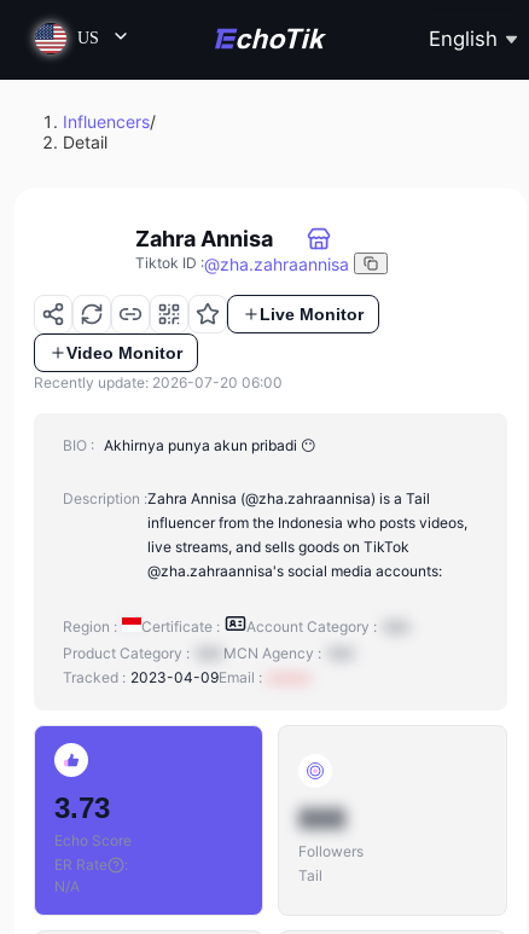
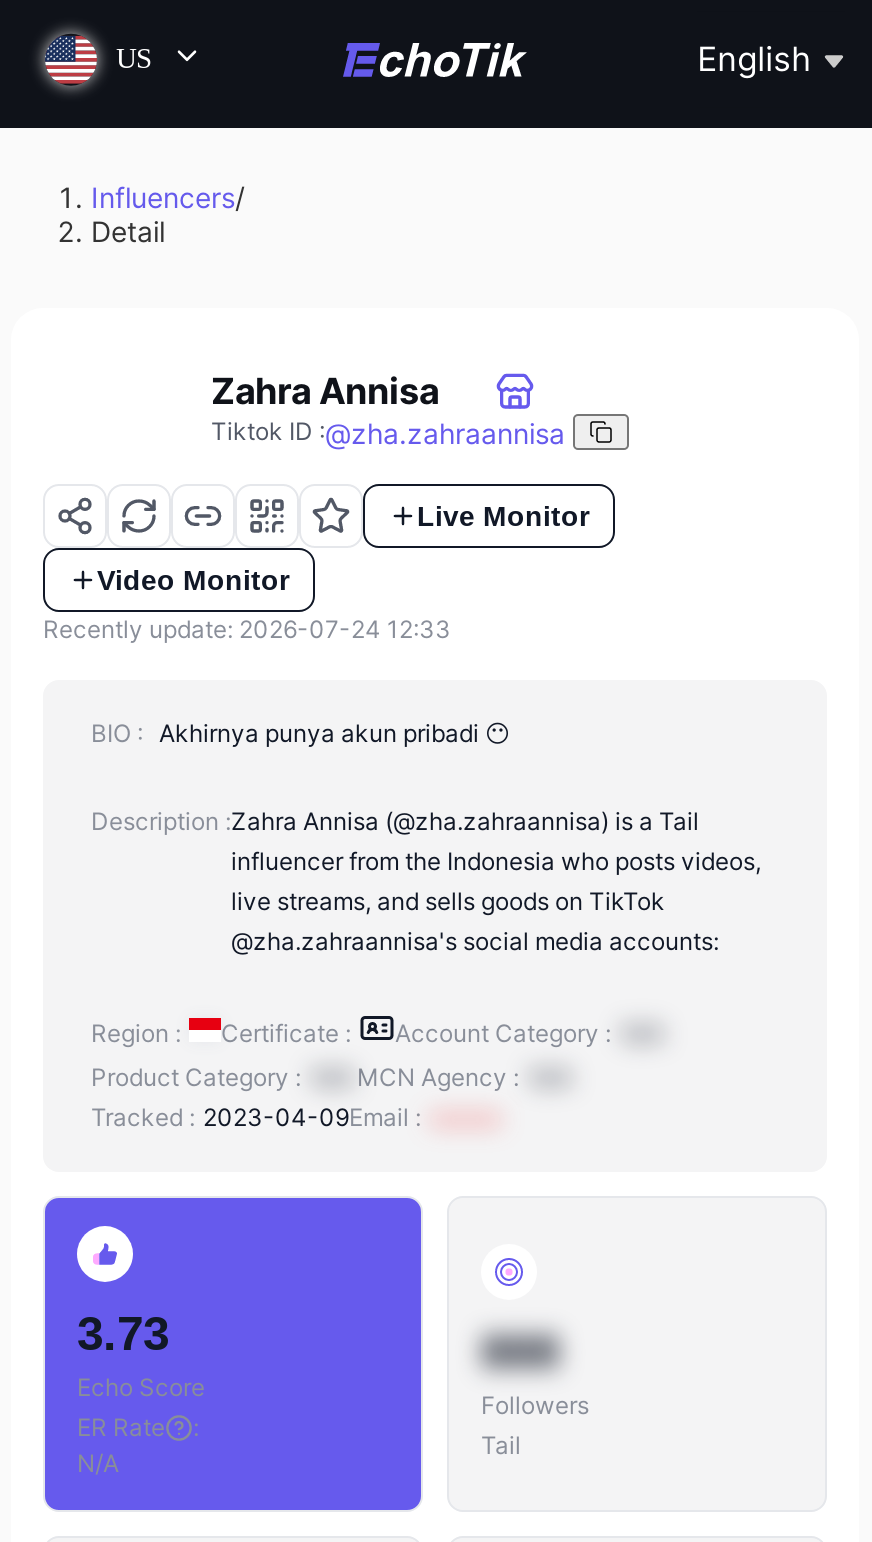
- Recently update: 2026-07-20 06:00
+ Recently update: 2026-07-24 12:33
